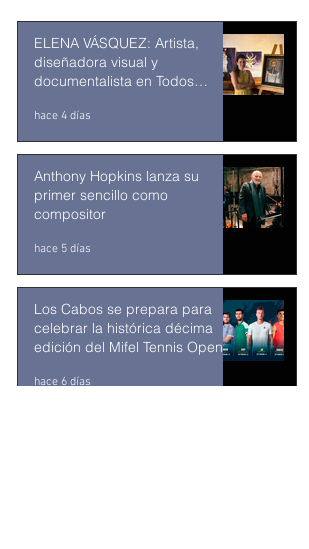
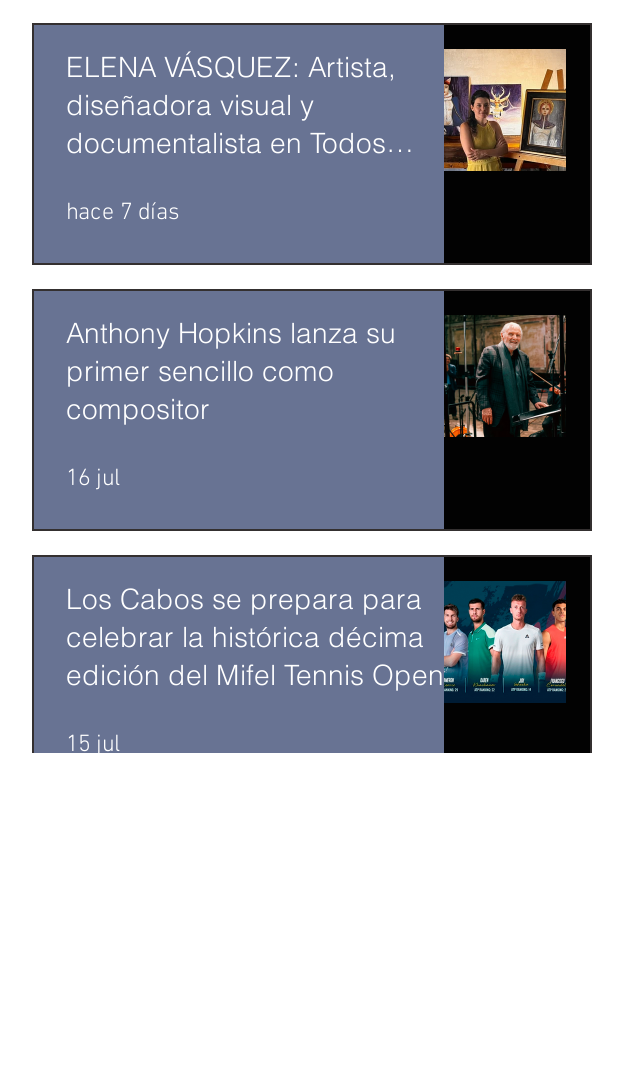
- hace 4 días
+ hace 7 días

- hace 5 días
+ 16 jul

- hace 6 días
+ 15 jul
